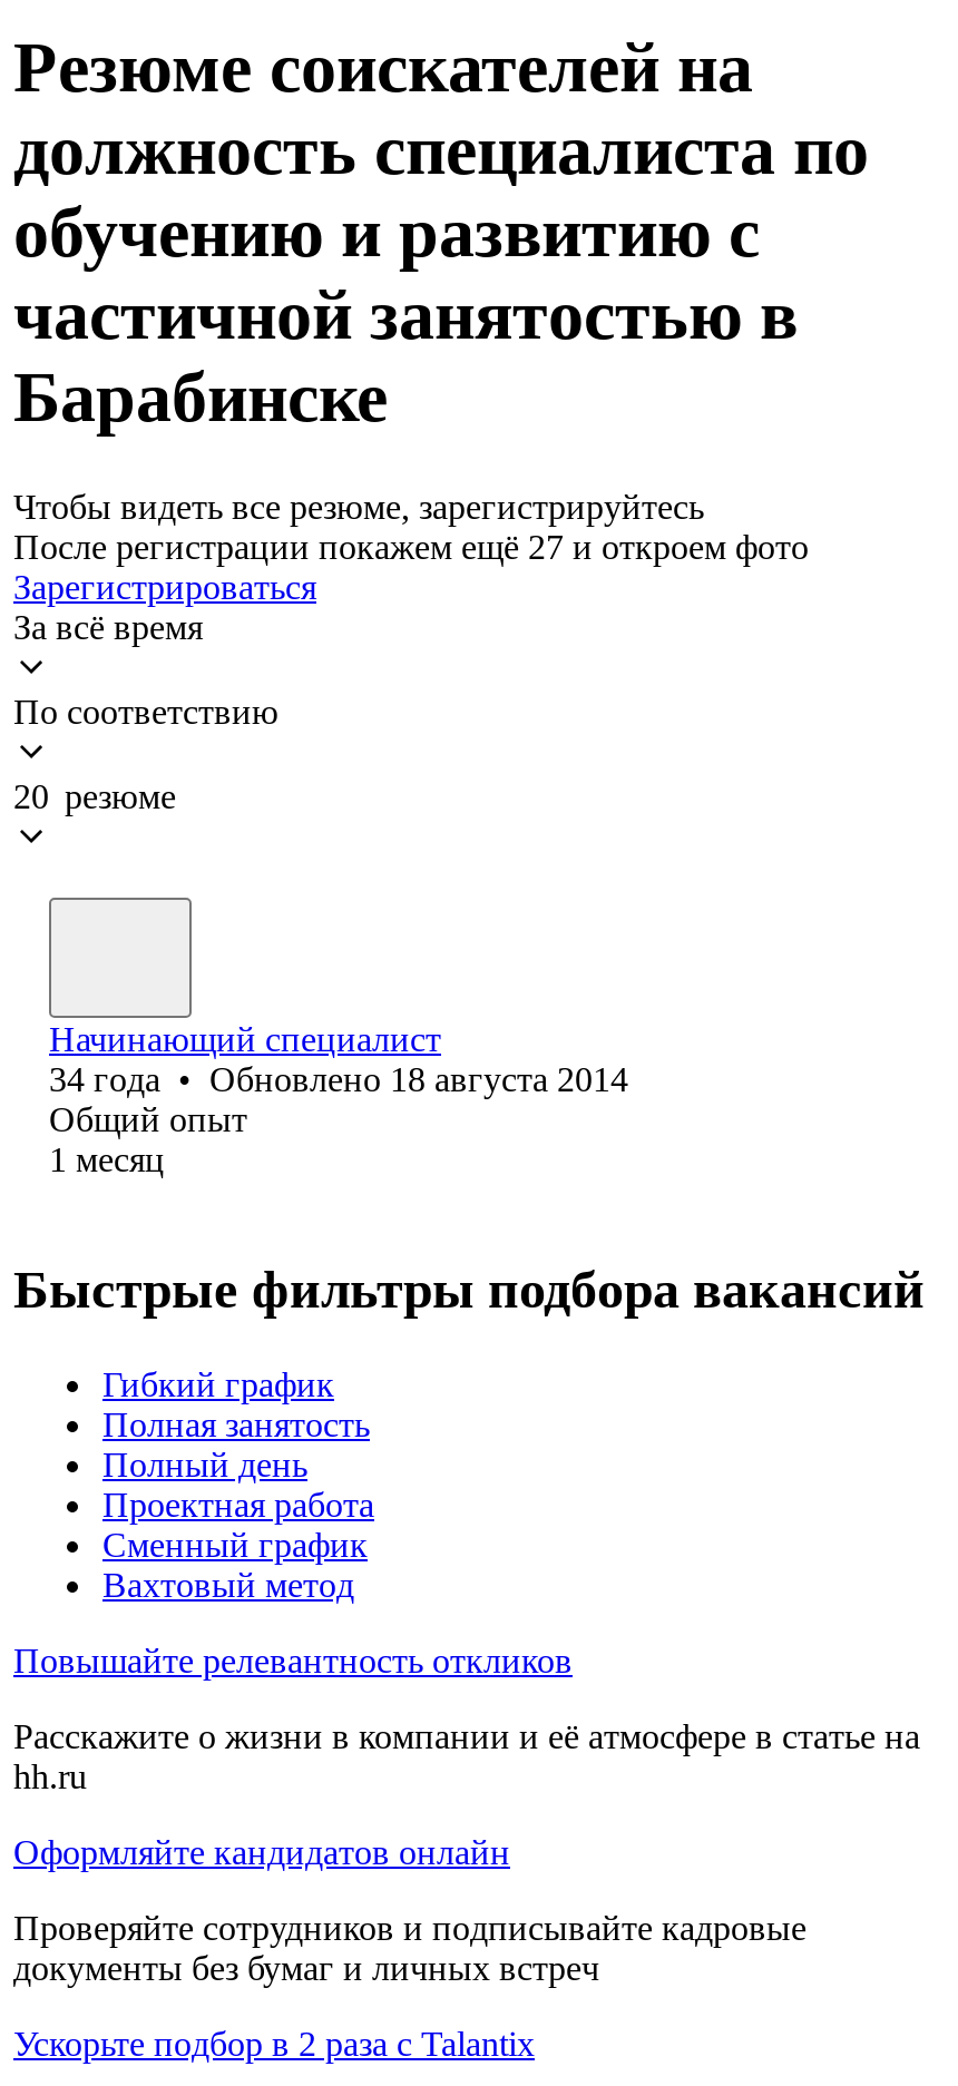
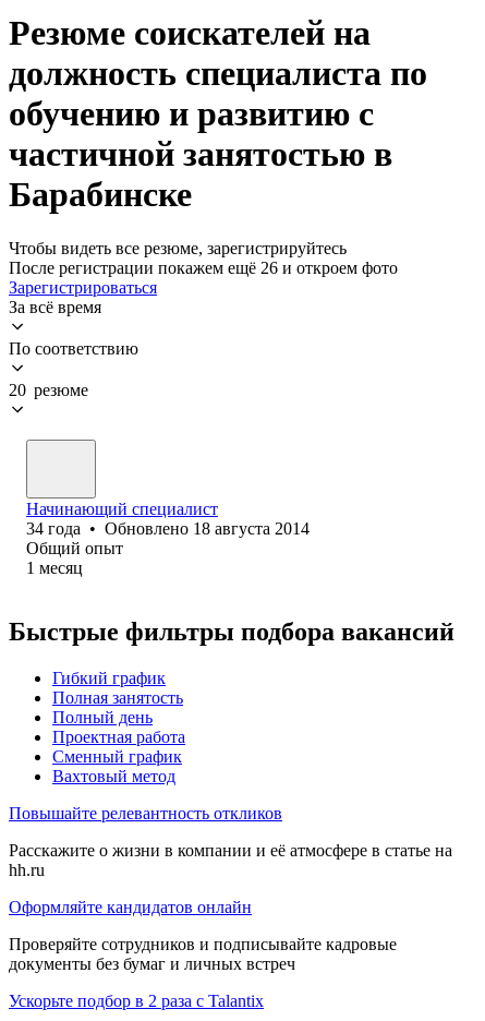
- После регистрации покажем ещё 27 и откроем фото
+ После регистрации покажем ещё 26 и откроем фото
